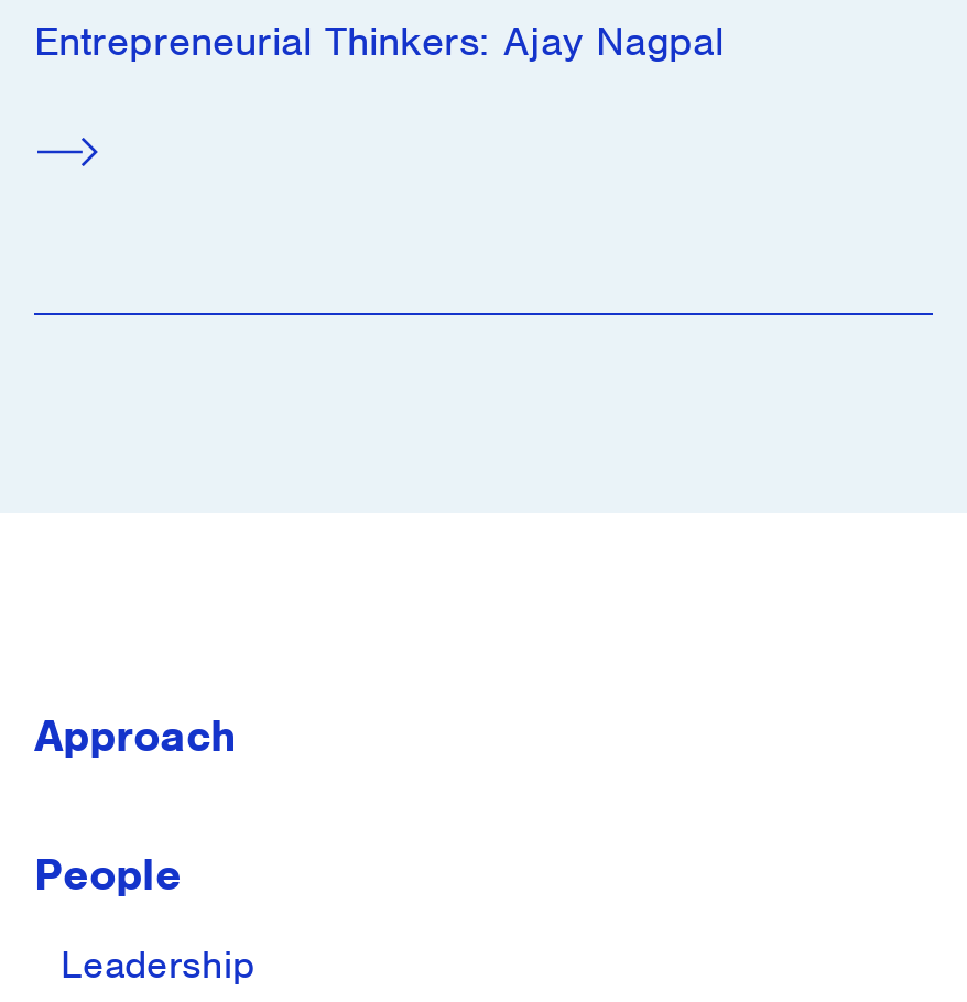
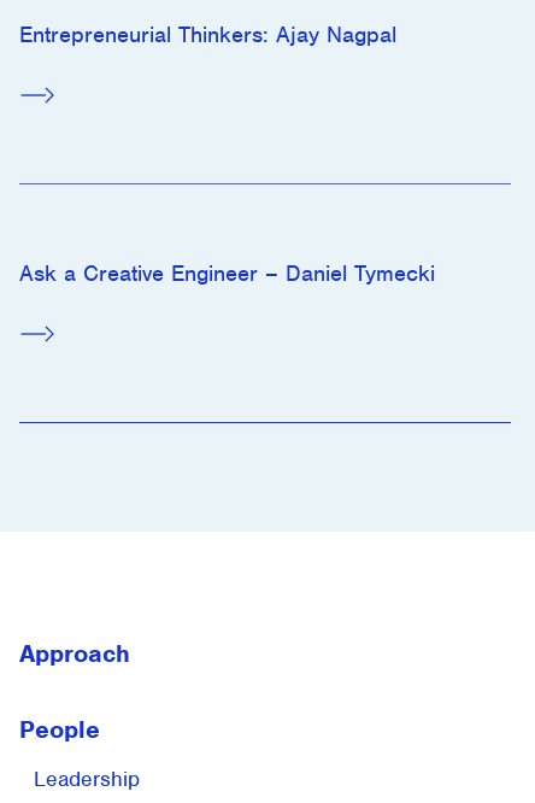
+ Ask a Creative Engineer – Daniel Tymecki
